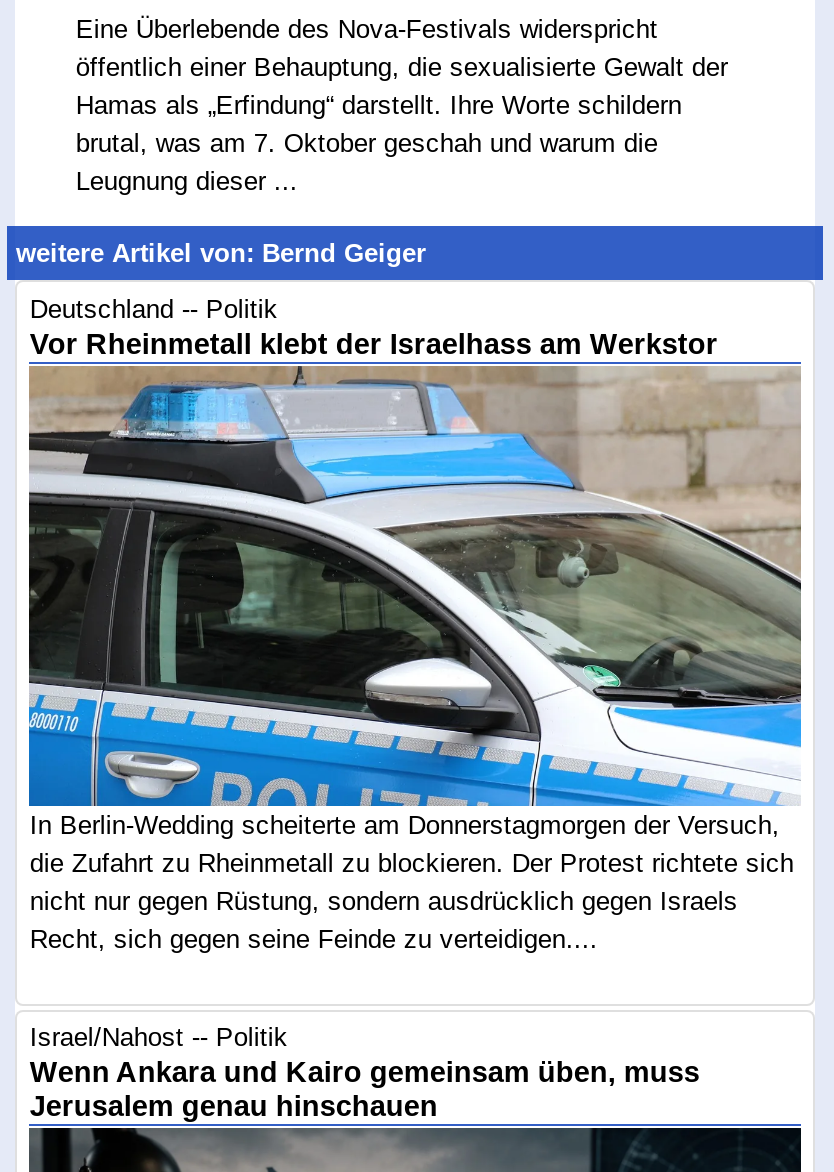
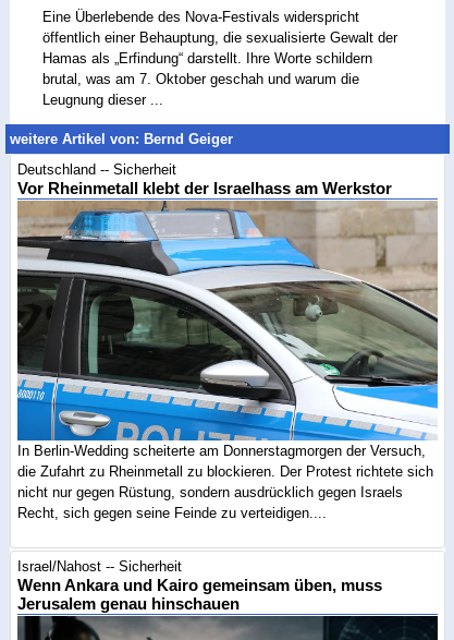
- Deutschland -- Politik
+ Deutschland -- Sicherheit

- Israel/Nahost -- Politik
+ Israel/Nahost -- Sicherheit
